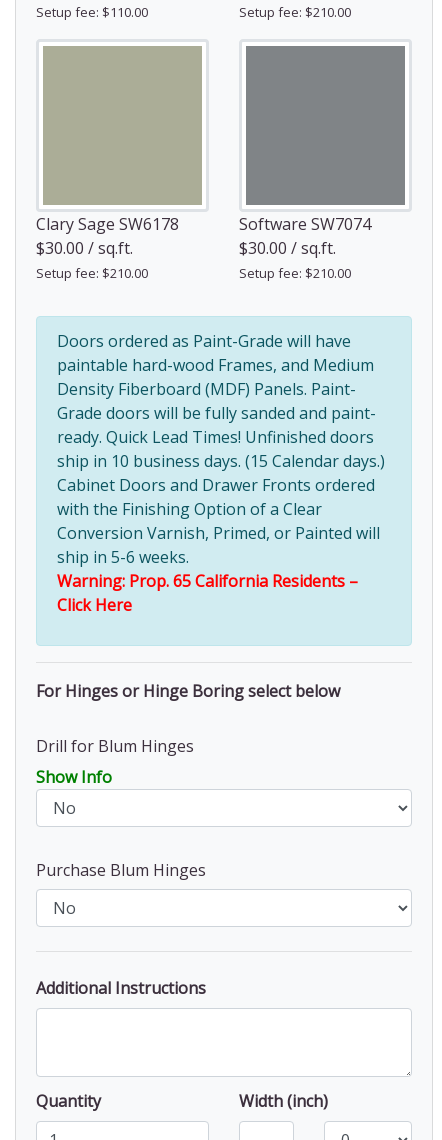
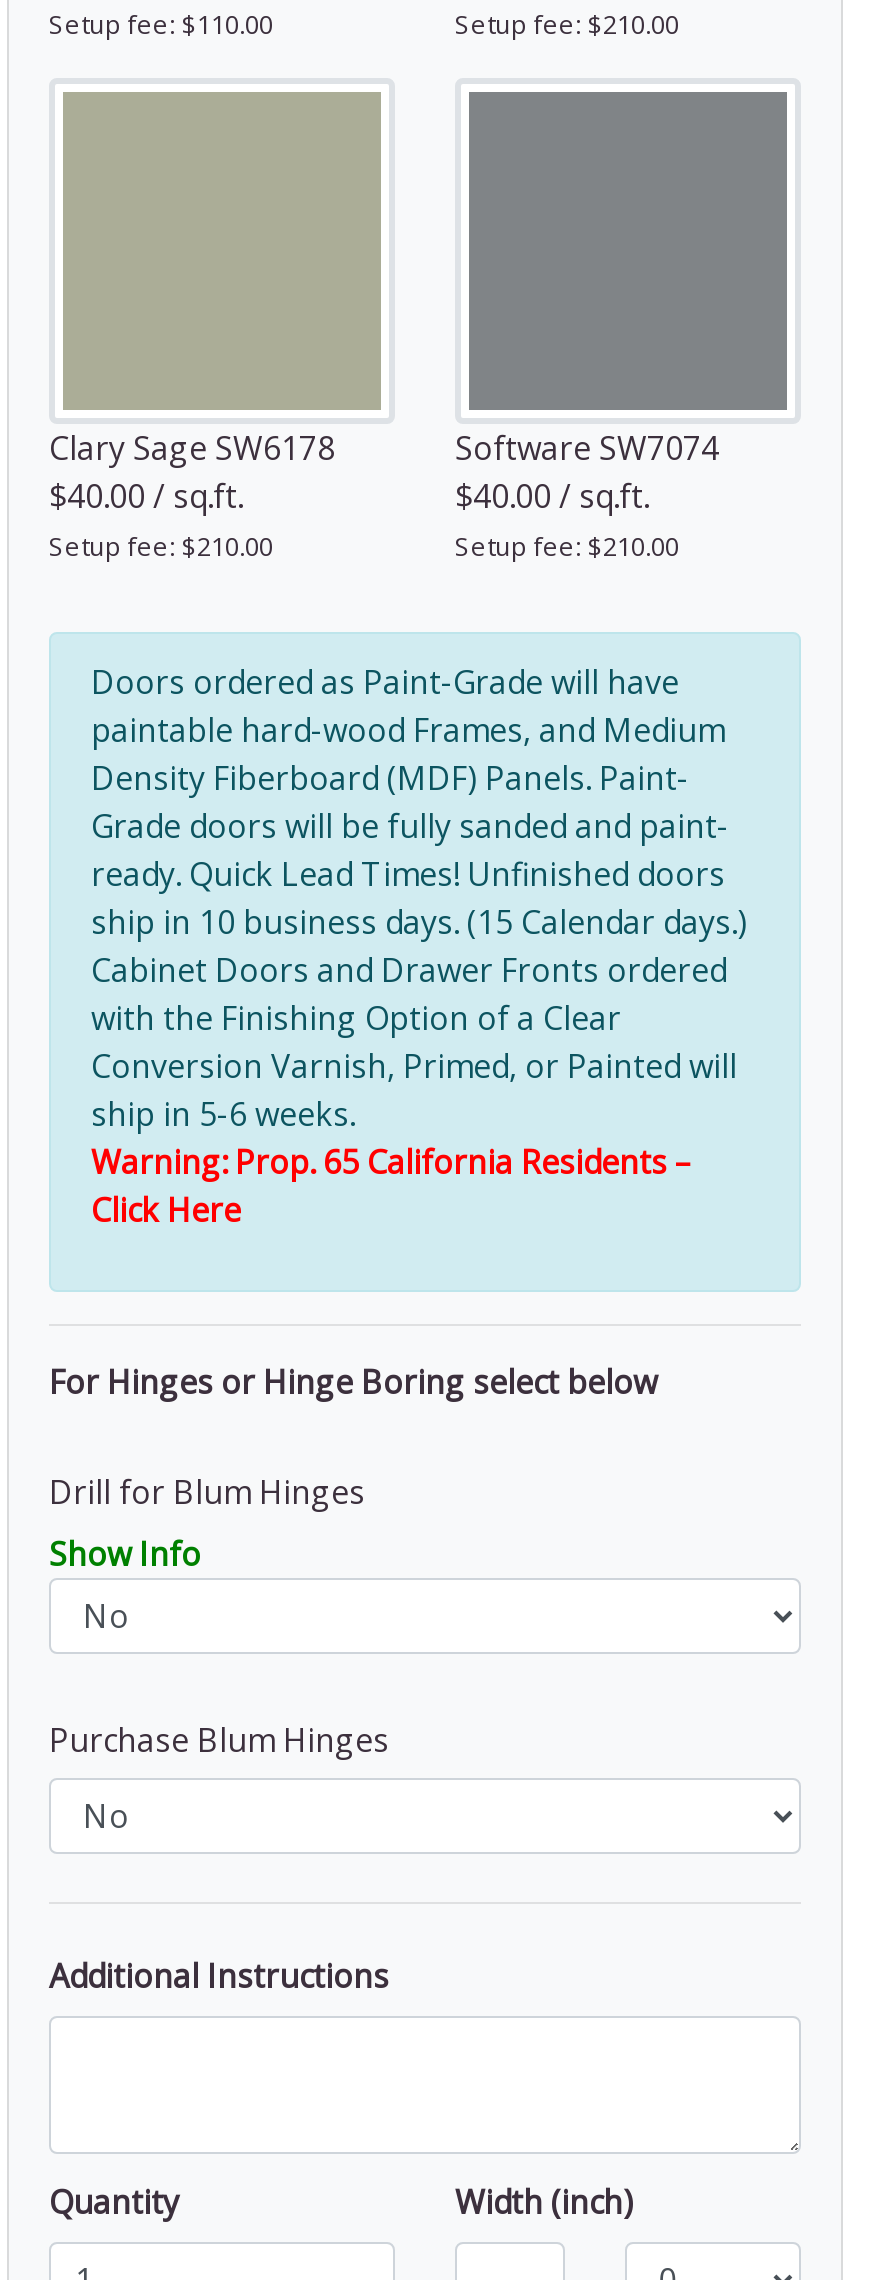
- $30.00 / sq.ft.
+ $40.00 / sq.ft.

- $30.00 / sq.ft.
+ $40.00 / sq.ft.
